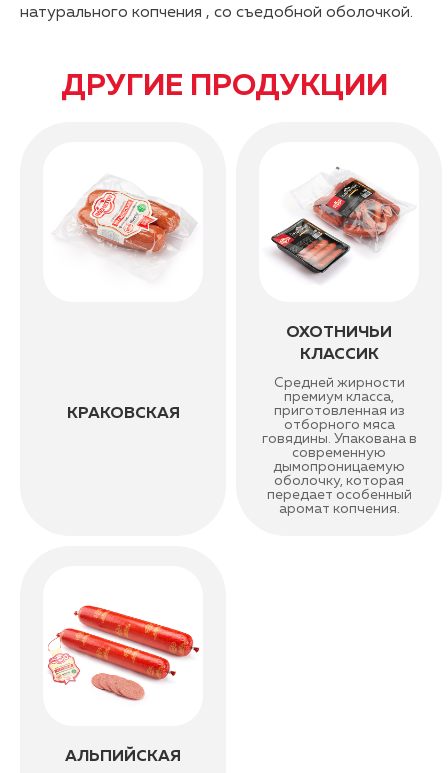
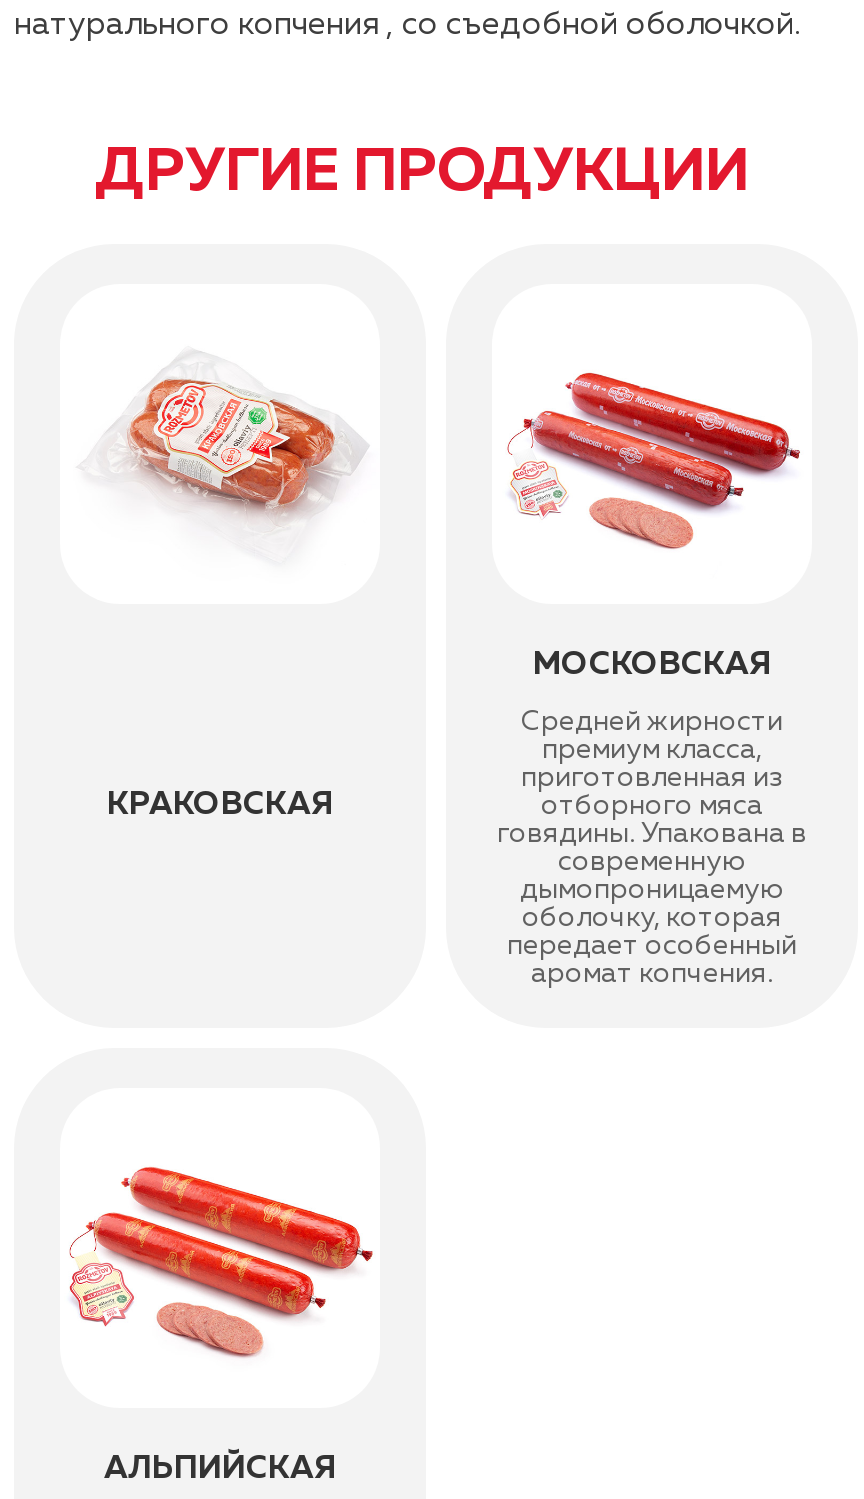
- [image]
+ [image]

- ОХОТНИЧЬИ
- КЛАССИК
+ МОСКОВСКАЯ
